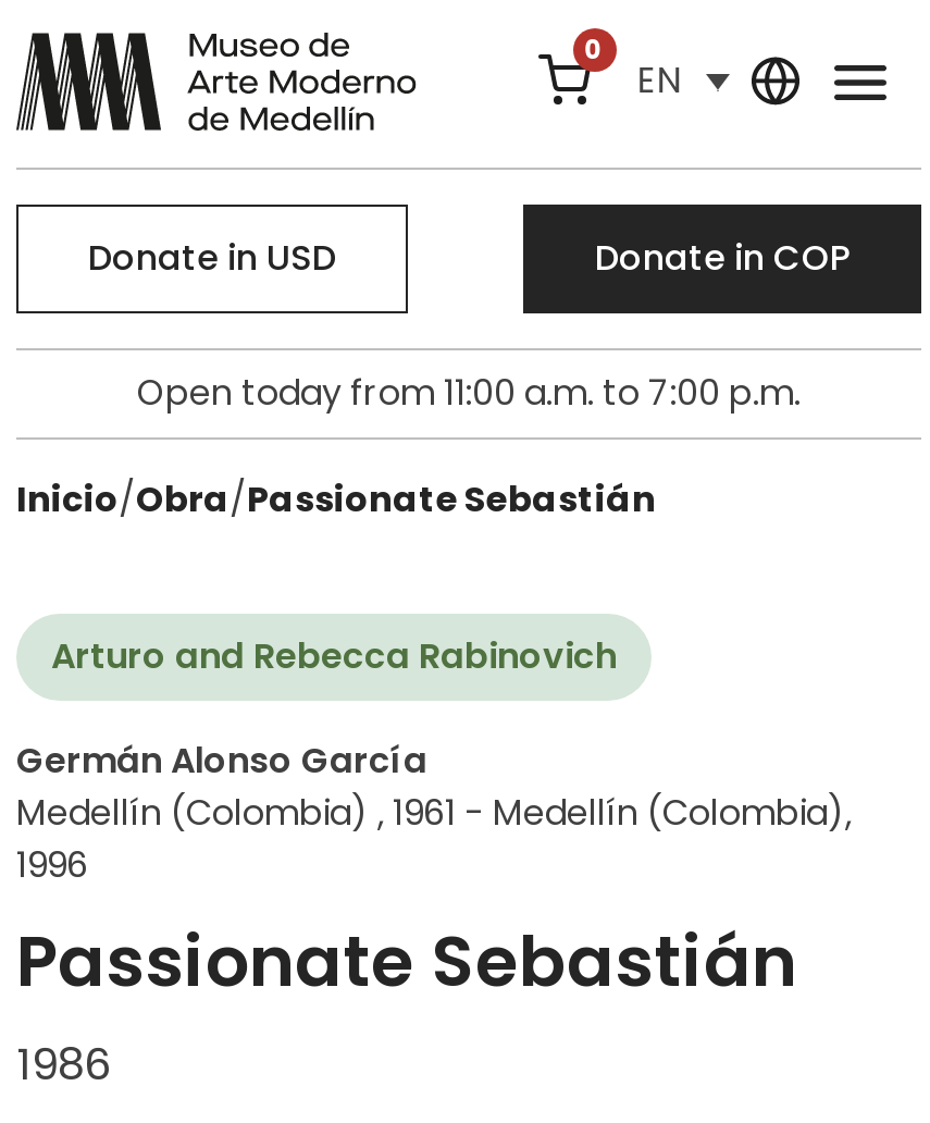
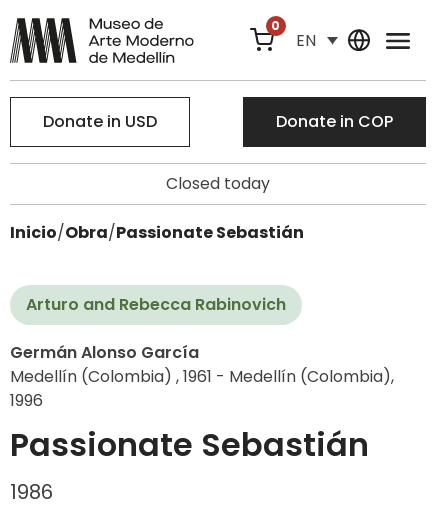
- Open today from 11:00 a.m. to 7:00 p.m.
+ Closed today
